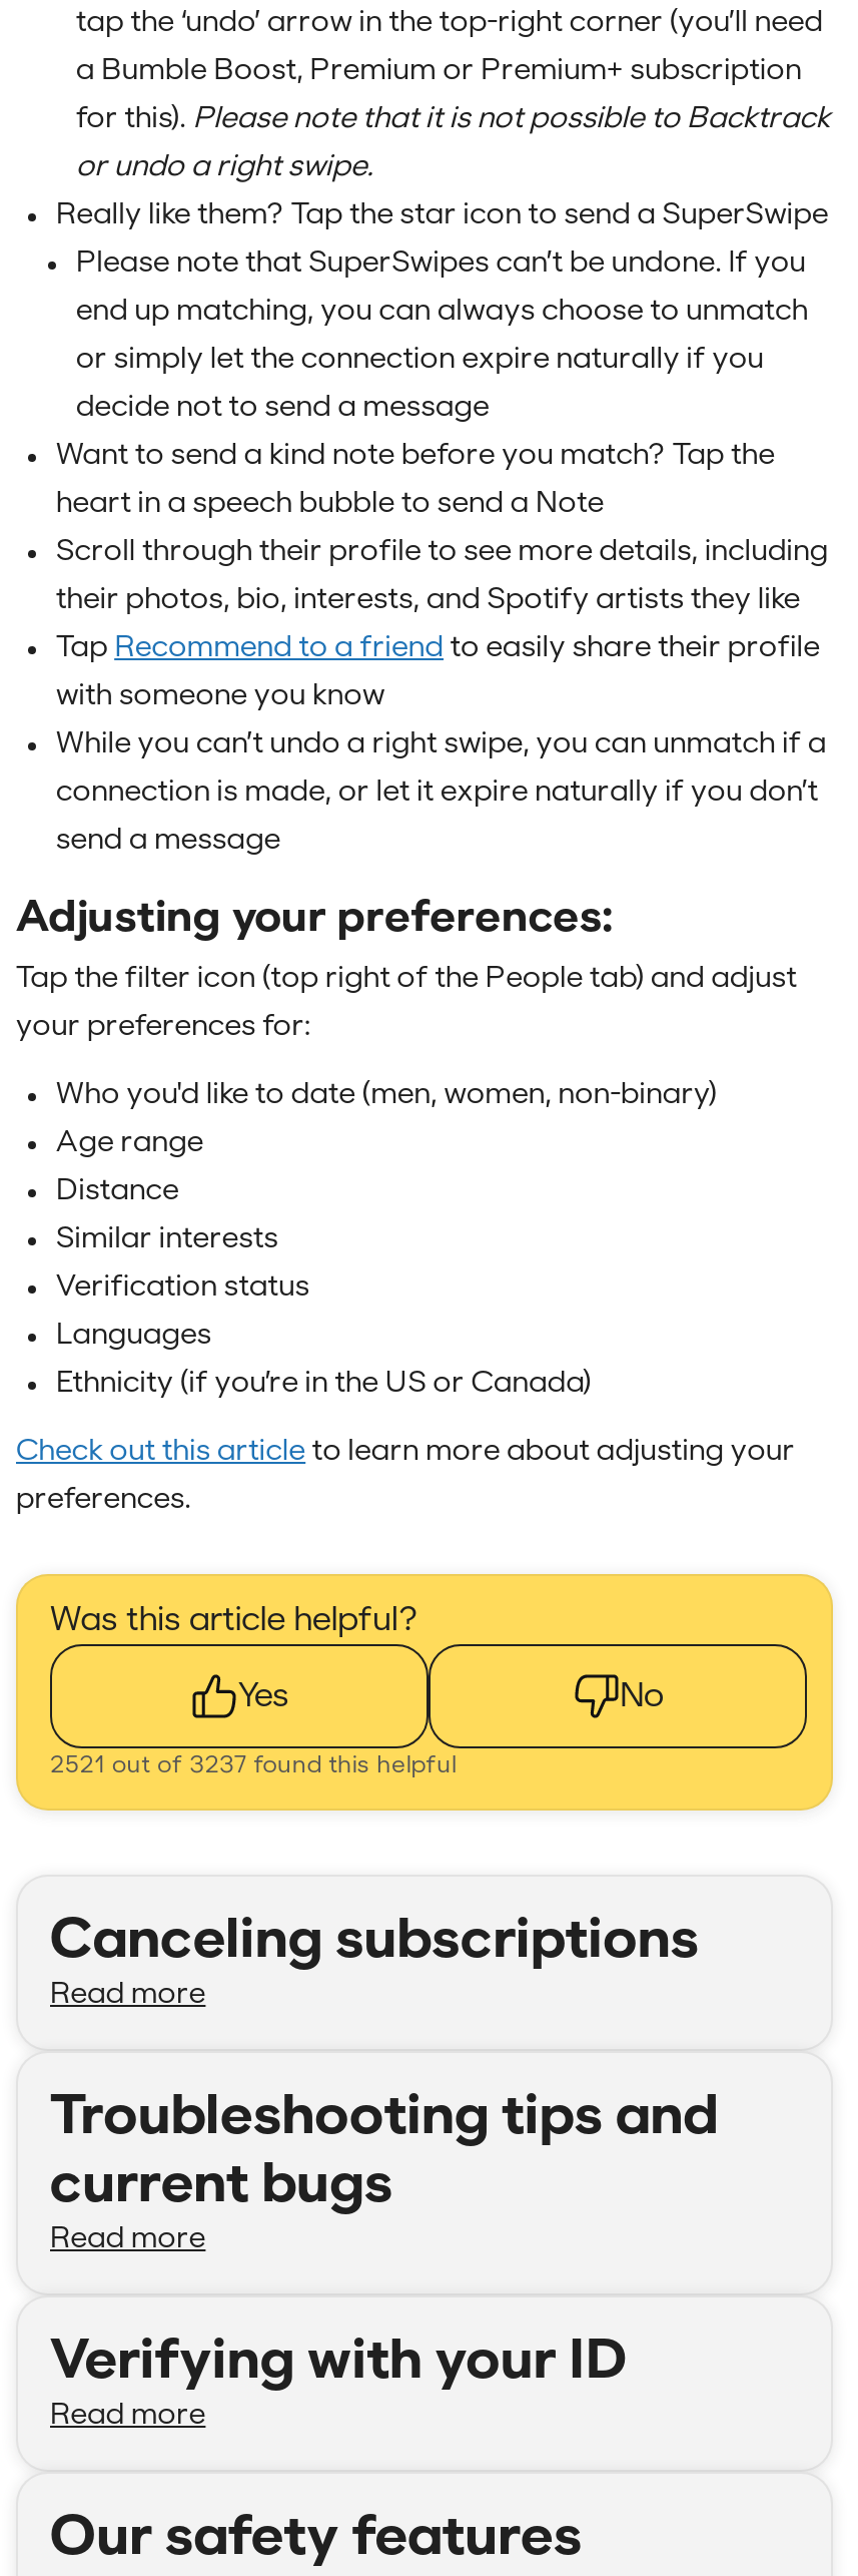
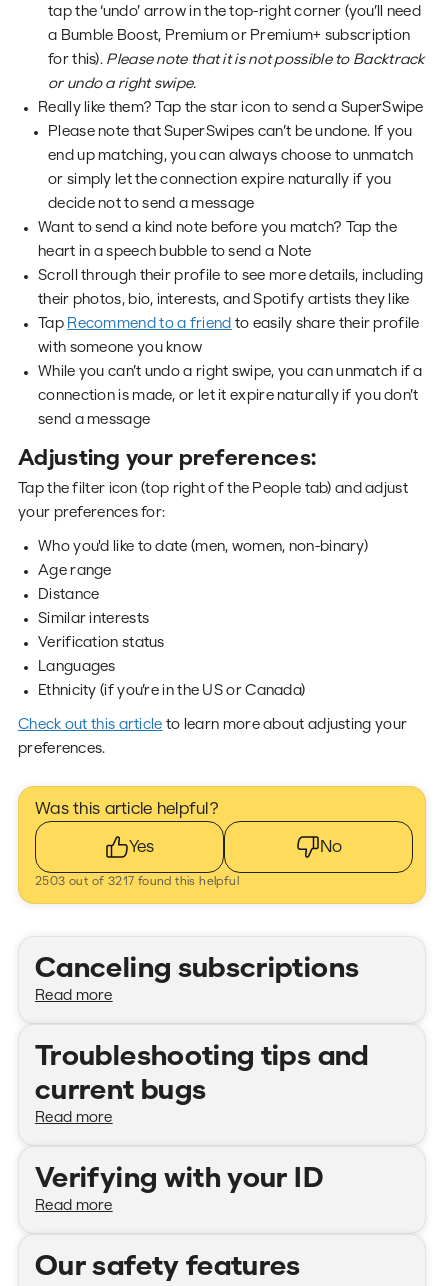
- 2521 out of 3237 found this helpful
+ 2503 out of 3217 found this helpful
